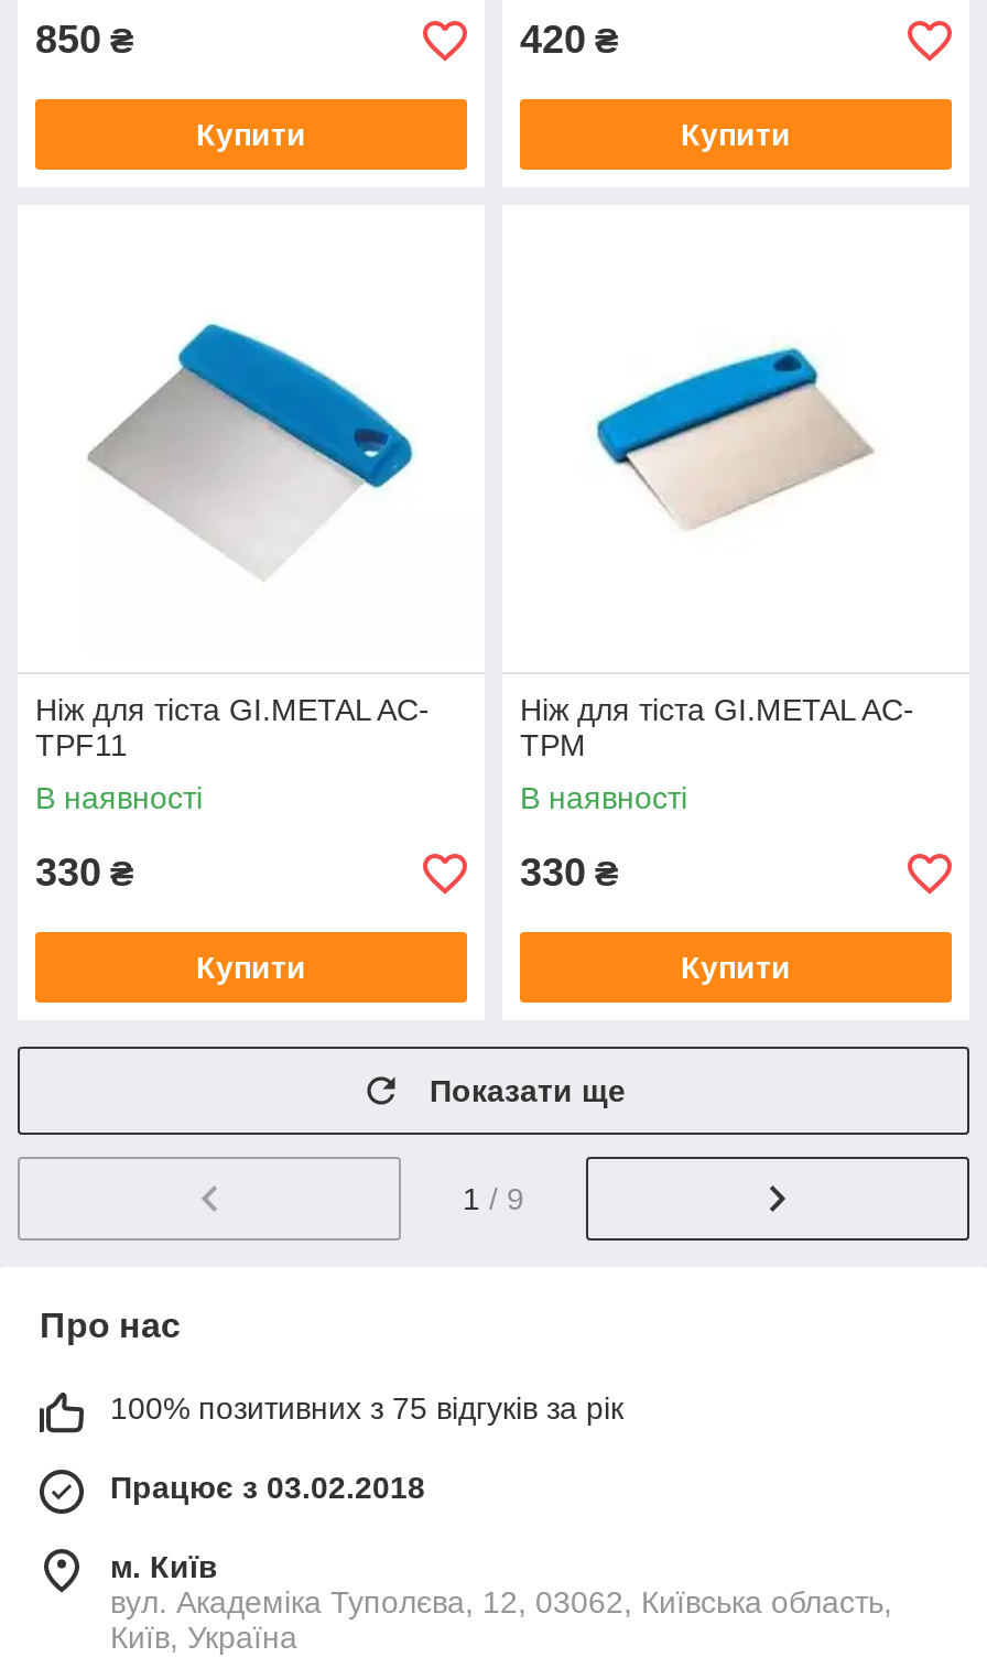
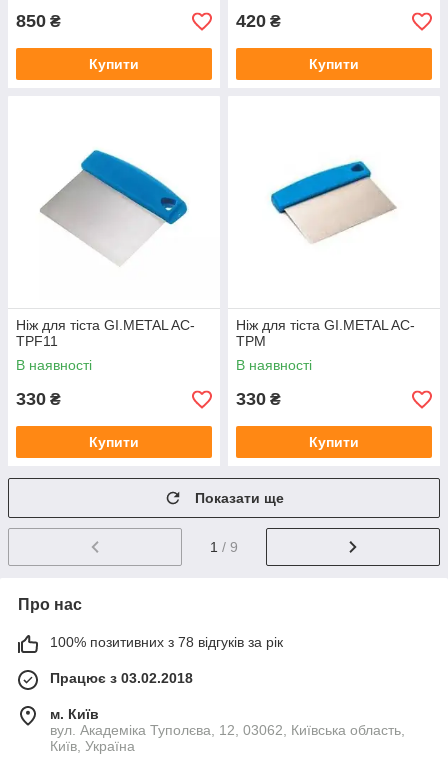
- 100% позитивних з 75 відгуків за рік
+ 100% позитивних з 78 відгуків за рік
